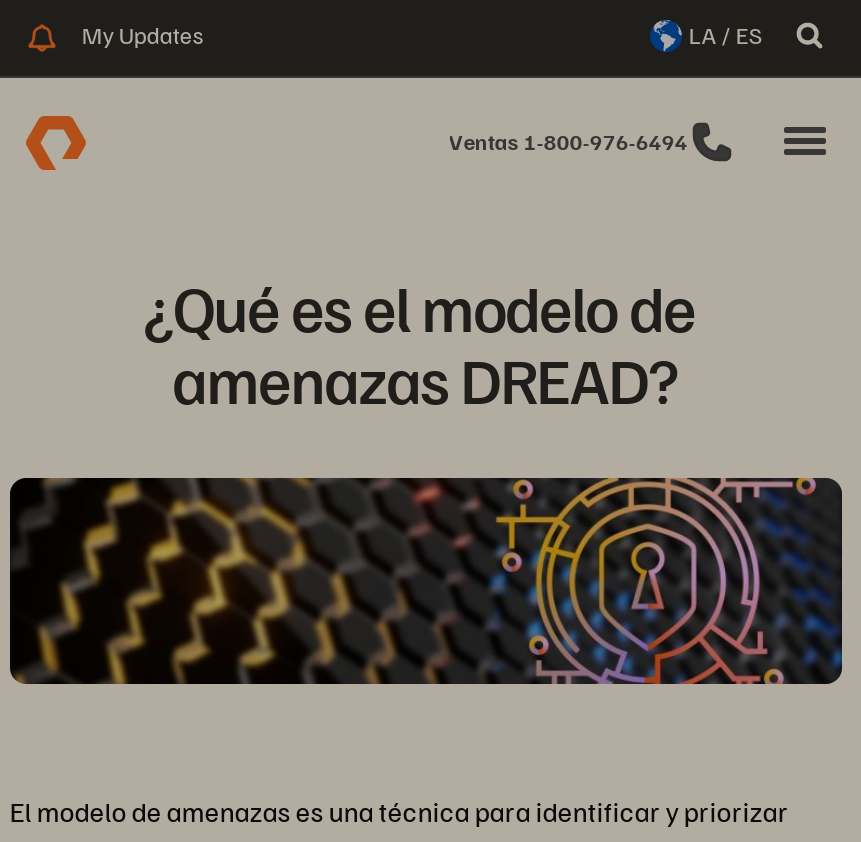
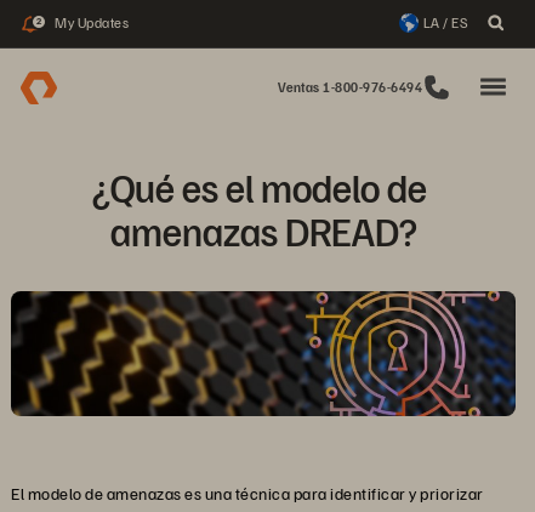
+ 2
